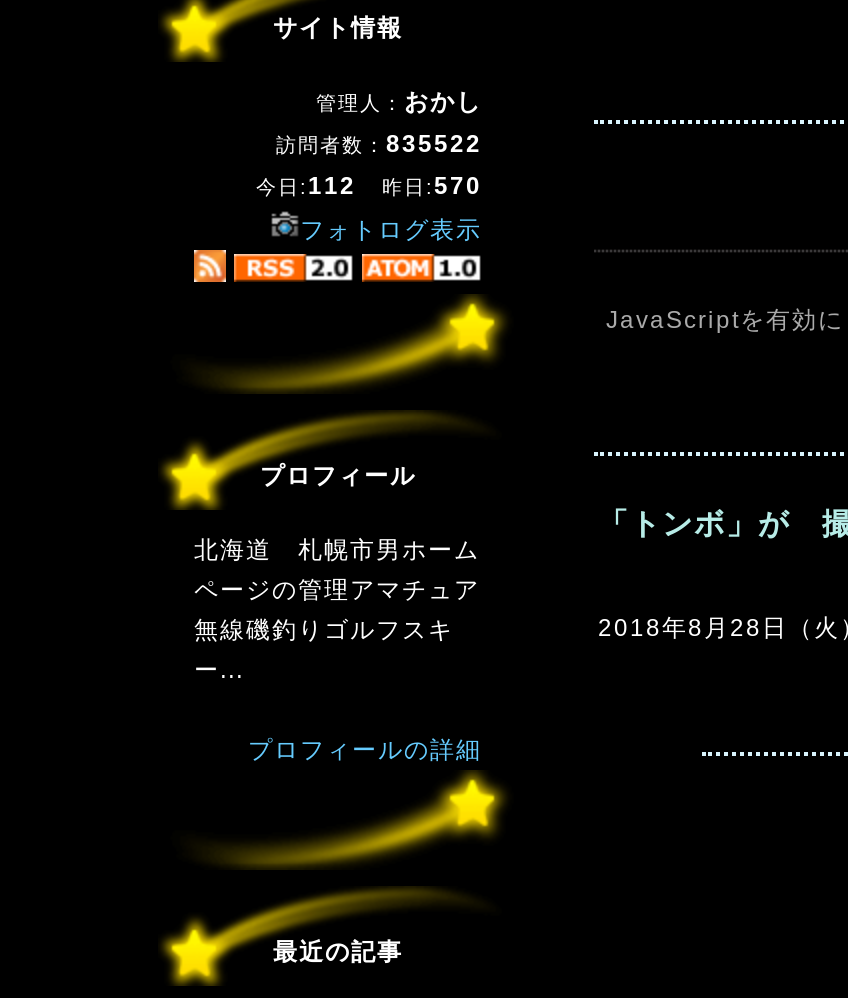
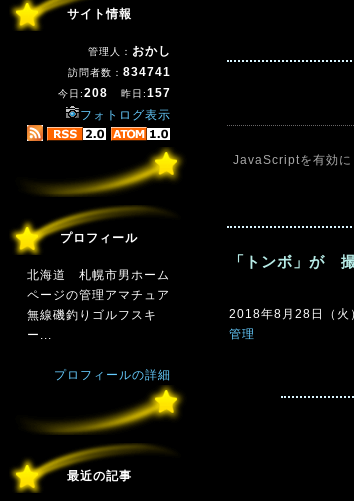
- 訪問者数：835522
+ 訪問者数：834741

- 今日: 112
+ 今日: 208

- 昨日: 570
+ 昨日: 157

+ 管理
